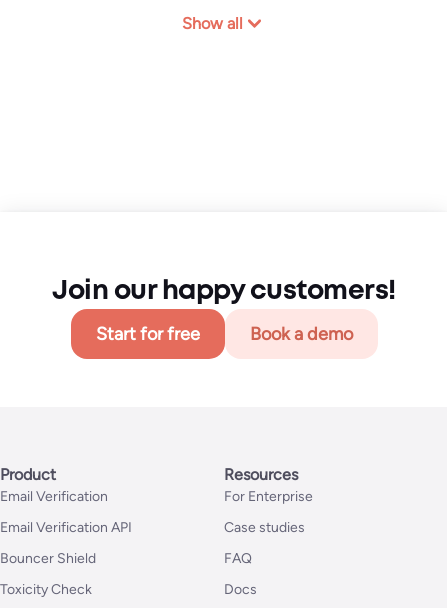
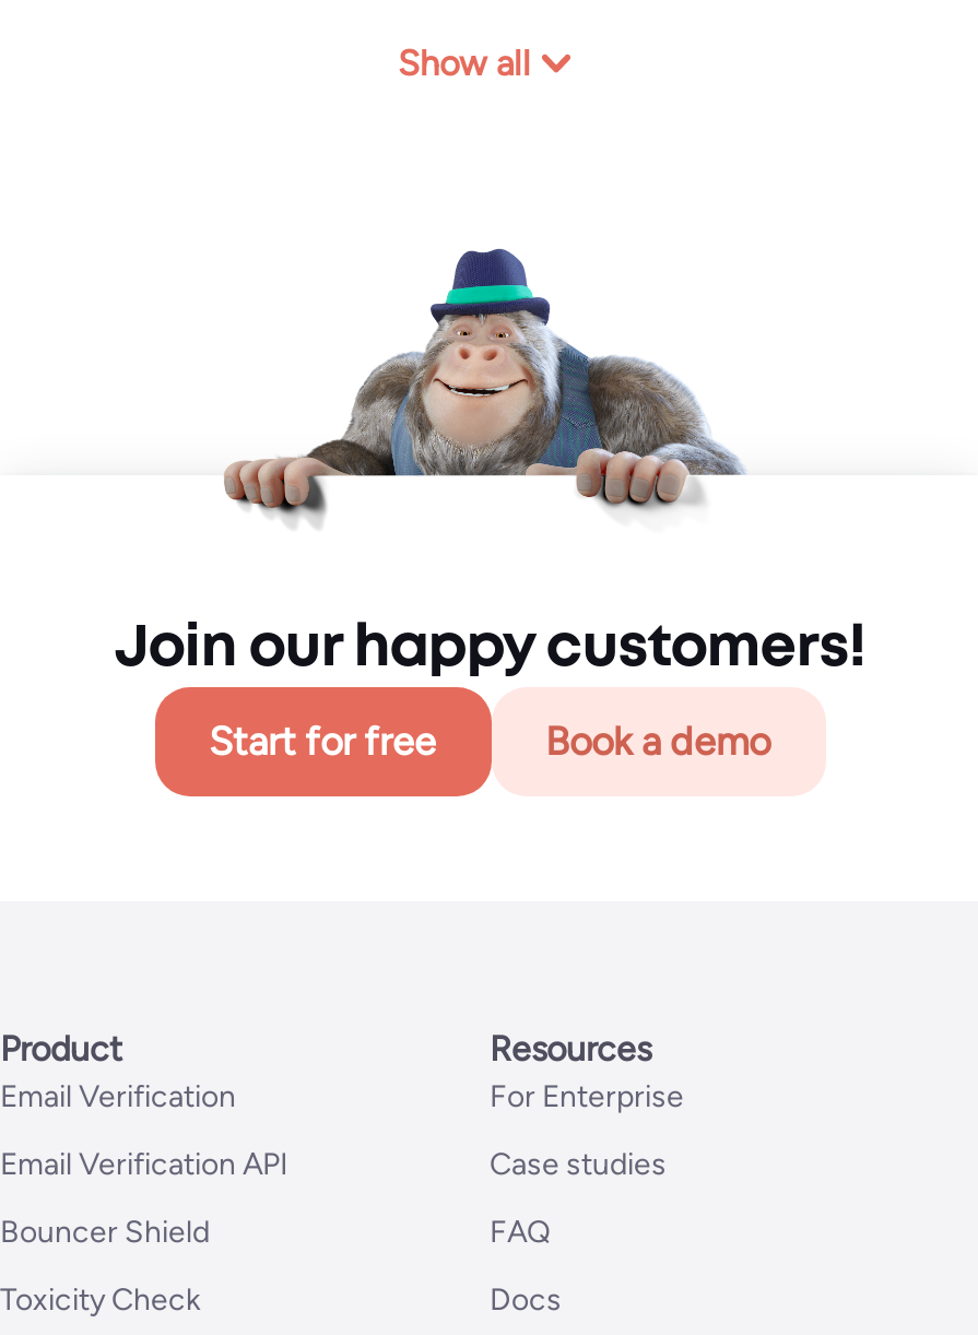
+ [image]
